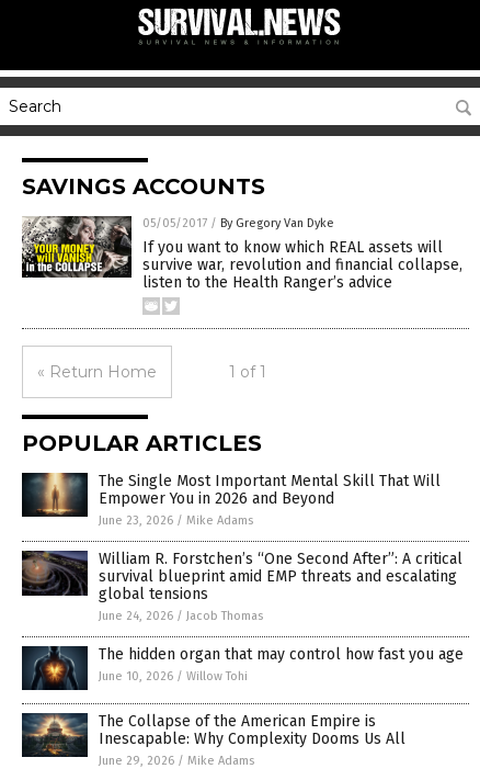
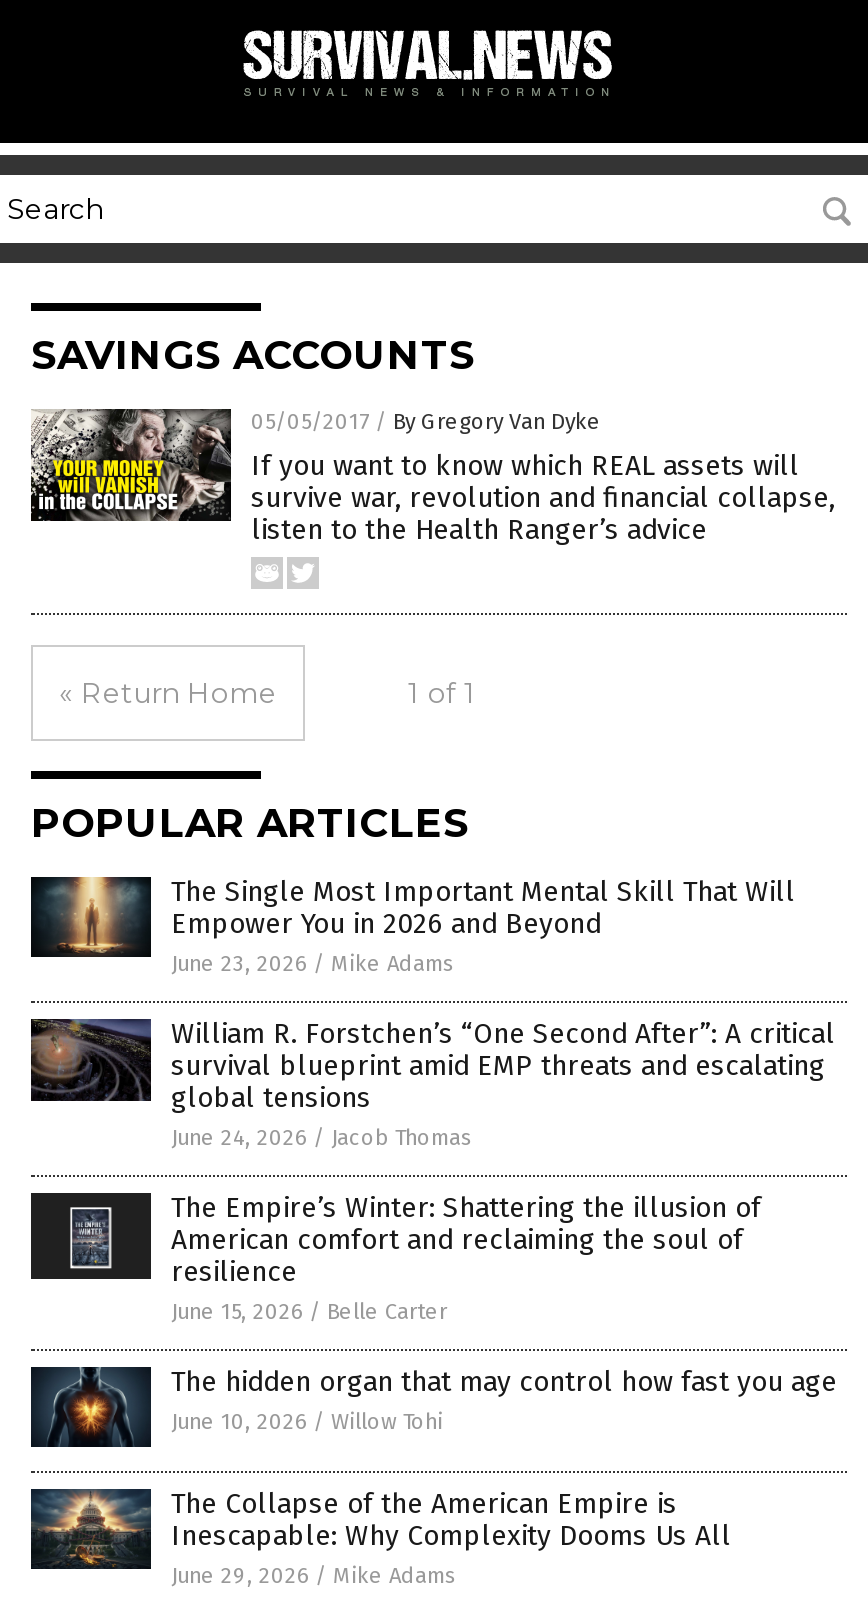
+ [image]
+ The Empire’s Winter: Shattering the illusion of
+ American comfort and reclaiming the soul of
+ resilience
+ June 15, 2026 / Belle Carter
